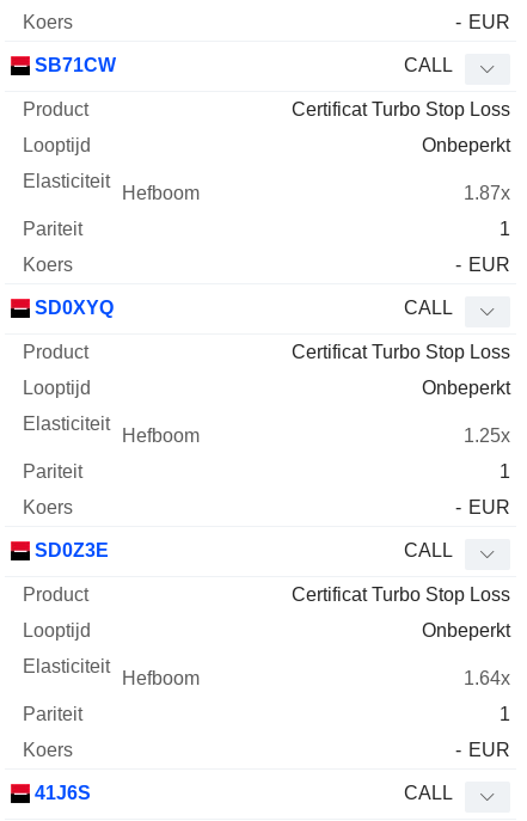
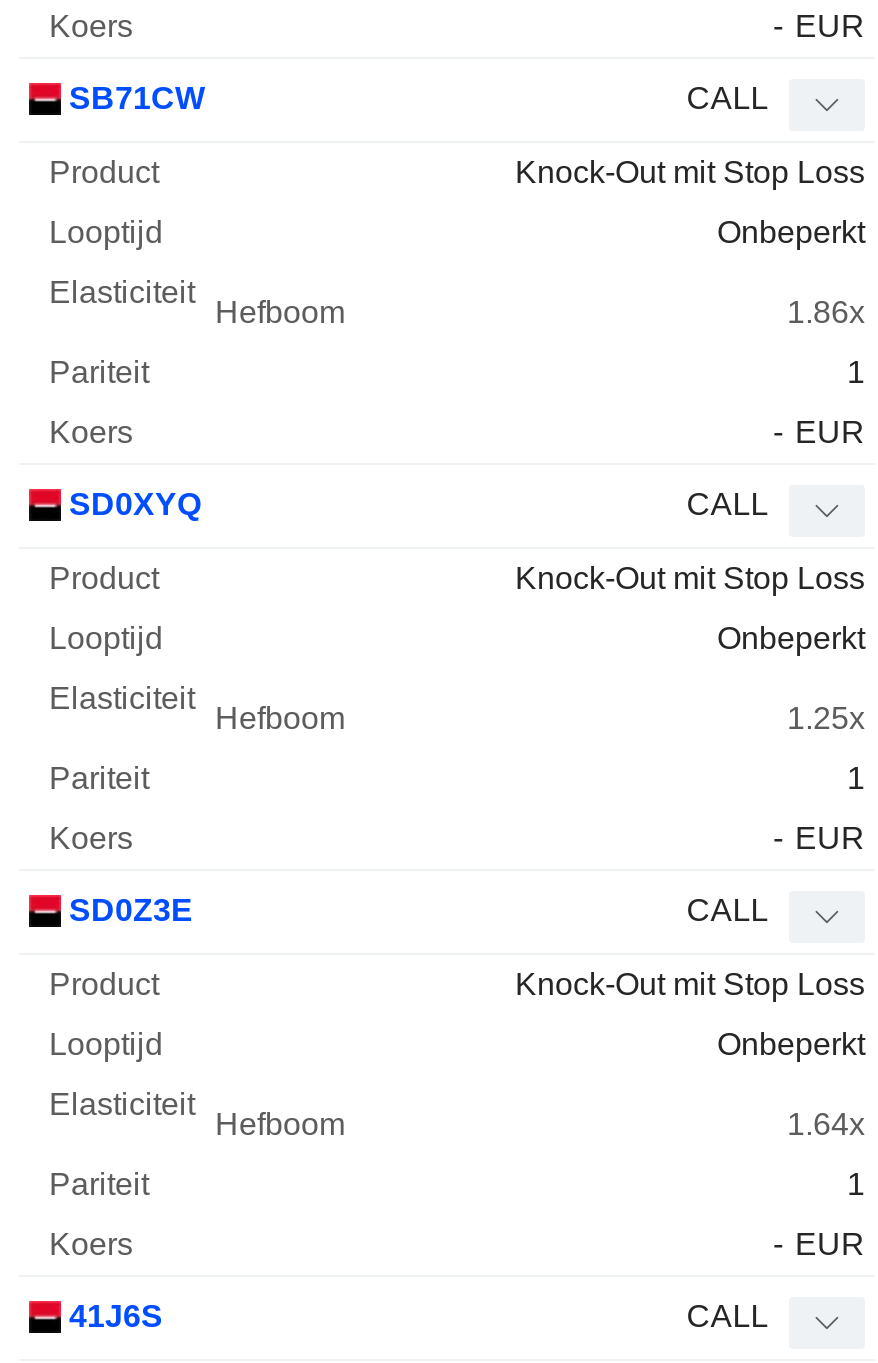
- Certificat Turbo Stop Loss
+ Knock-Out mit Stop Loss

- 1.87x
+ 1.86x

- Certificat Turbo Stop Loss
+ Knock-Out mit Stop Loss

- Certificat Turbo Stop Loss
+ Knock-Out mit Stop Loss
